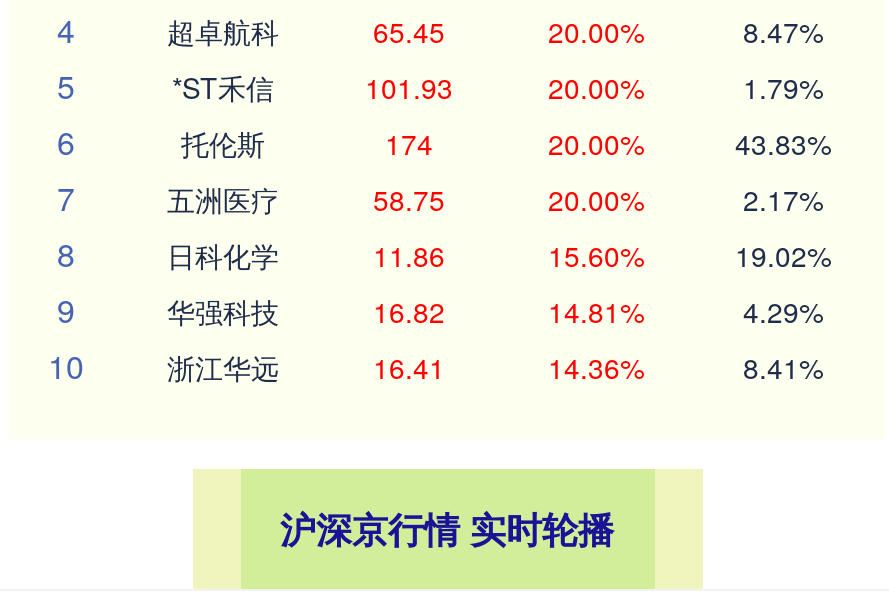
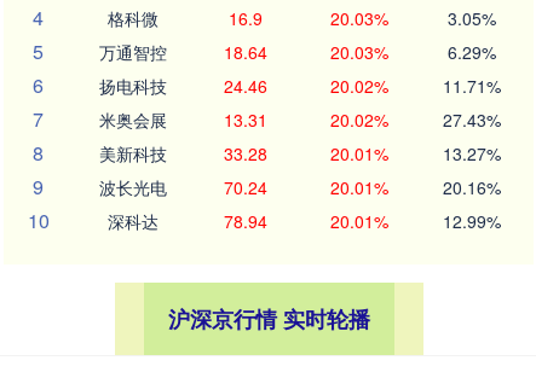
- 超卓航科
- 65.45
- 20.00%
- 8.47%
+ 格科微
+ 16.9
+ 20.03%
+ 3.05%

- *ST禾信
- 101.93
- 20.00%
- 1.79%
+ 万通智控
+ 18.64
+ 20.03%
+ 6.29%

- 托伦斯
- 174
- 20.00%
- 43.83%
+ 扬电科技
+ 24.46
+ 20.02%
+ 11.71%

- 五洲医疗
- 58.75
- 20.00%
- 2.17%
+ 米奥会展
+ 13.31
+ 20.02%
+ 27.43%

- 日科化学
- 11.86
- 15.60%
- 19.02%
+ 美新科技
+ 33.28
+ 20.01%
+ 13.27%

- 华强科技
- 16.82
- 14.81%
- 4.29%
+ 波长光电
+ 70.24
+ 20.01%
+ 20.16%

- 浙江华远
- 16.41
- 14.36%
- 8.41%
+ 深科达
+ 78.94
+ 20.01%
+ 12.99%
